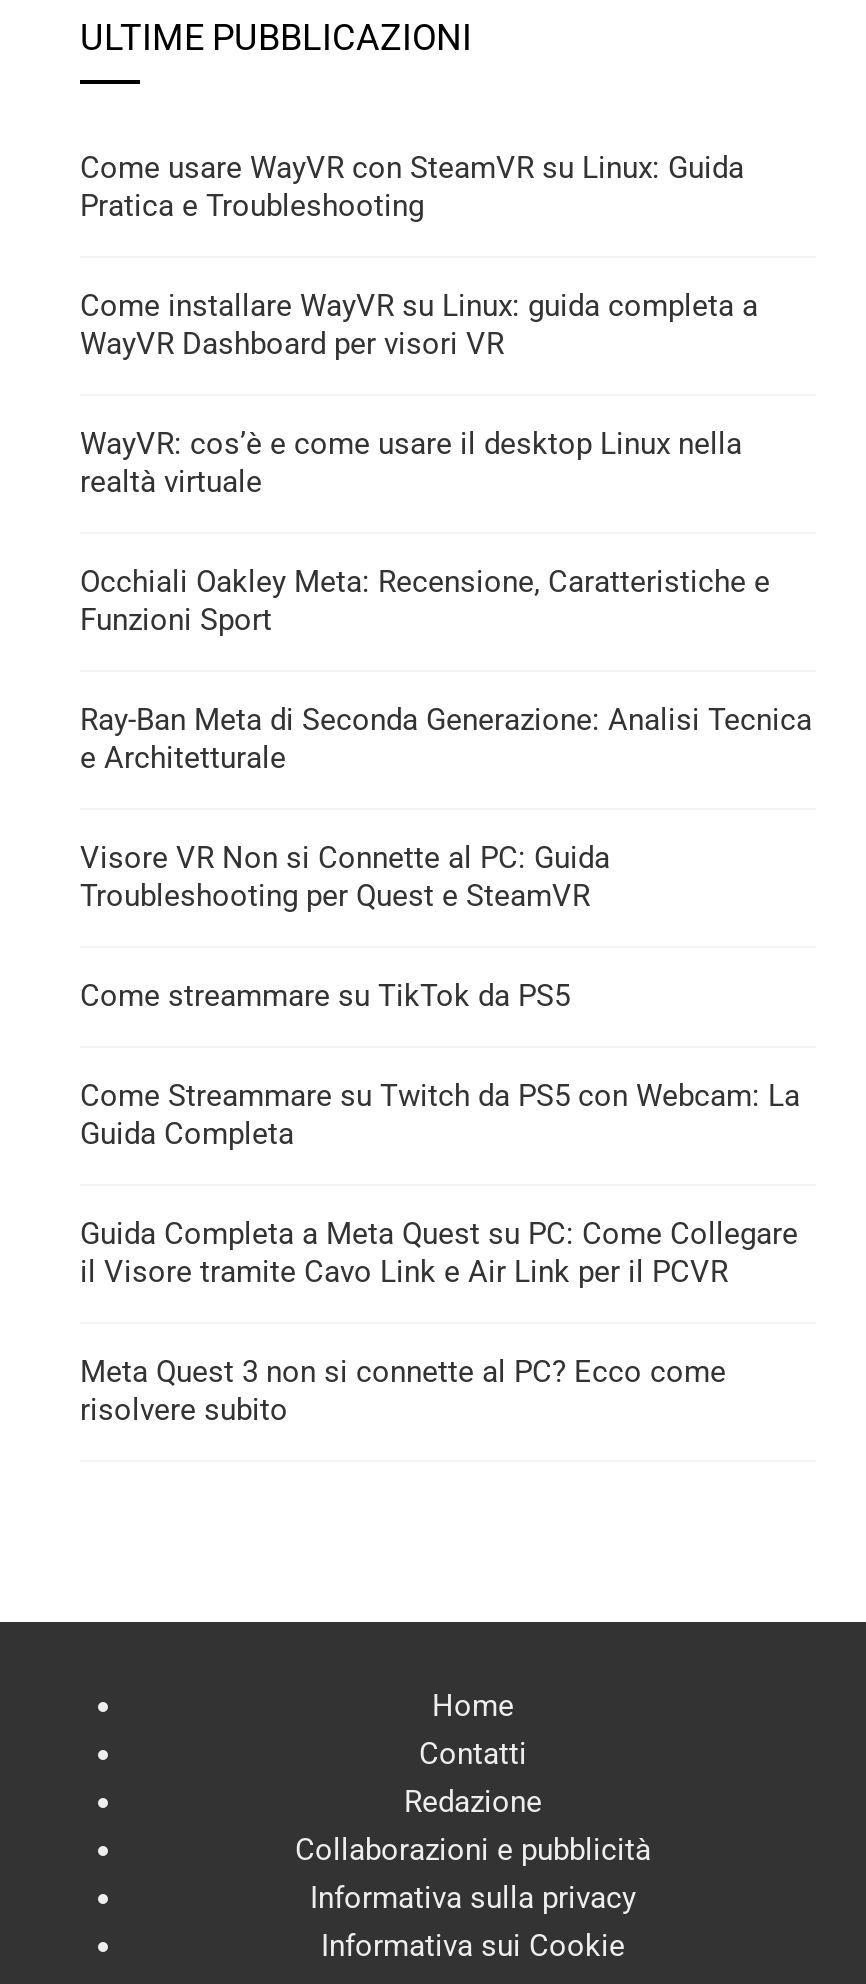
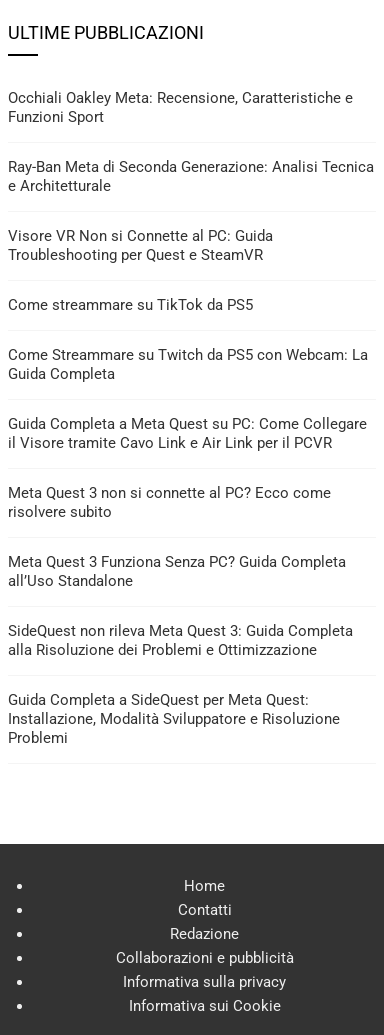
- Come usare WayVR con SteamVR su Linux: Guida
- Pratica e Troubleshooting
- Come installare WayVR su Linux: guida completa a
- WayVR Dashboard per visori VR
- WayVR: cos’è e come usare il desktop Linux nella
- realtà virtuale

moved up: Occhiali Oakley Meta: Recensione, Caratteristiche e | Funzioni Sport | Ray-Ban Meta di Seconda Generazione: Analisi Tecnica | ... | Meta Quest 3 non si connette al PC? Ecco come | risolvere subito

+ Meta Quest 3 Funziona Senza PC? Guida Completa
+ all’Uso Standalone
+ SideQuest non rileva Meta Quest 3: Guida Completa
+ alla Risoluzione dei Problemi e Ottimizzazione
+ Guida Completa a SideQuest per Meta Quest:
+ Installazione, Modalità Sviluppatore e Risoluzione
+ Problemi
